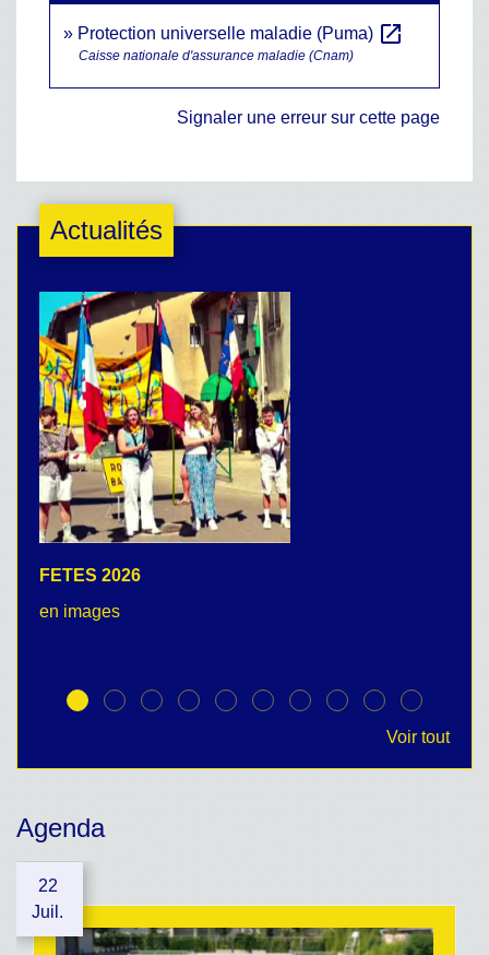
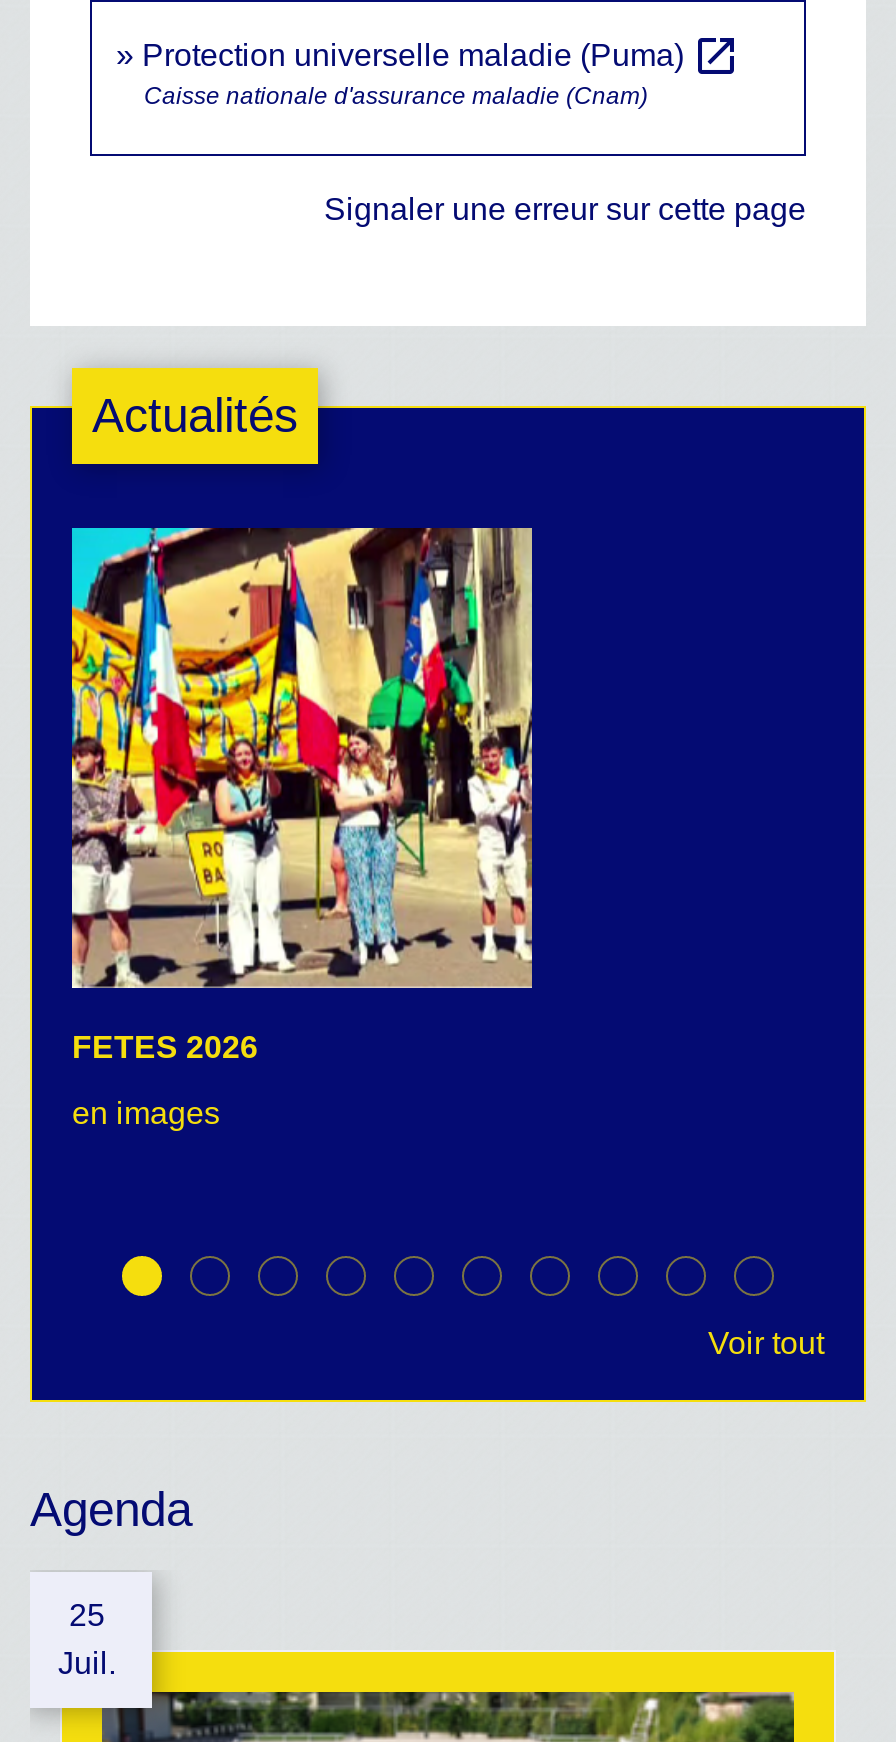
- 22
+ 25
